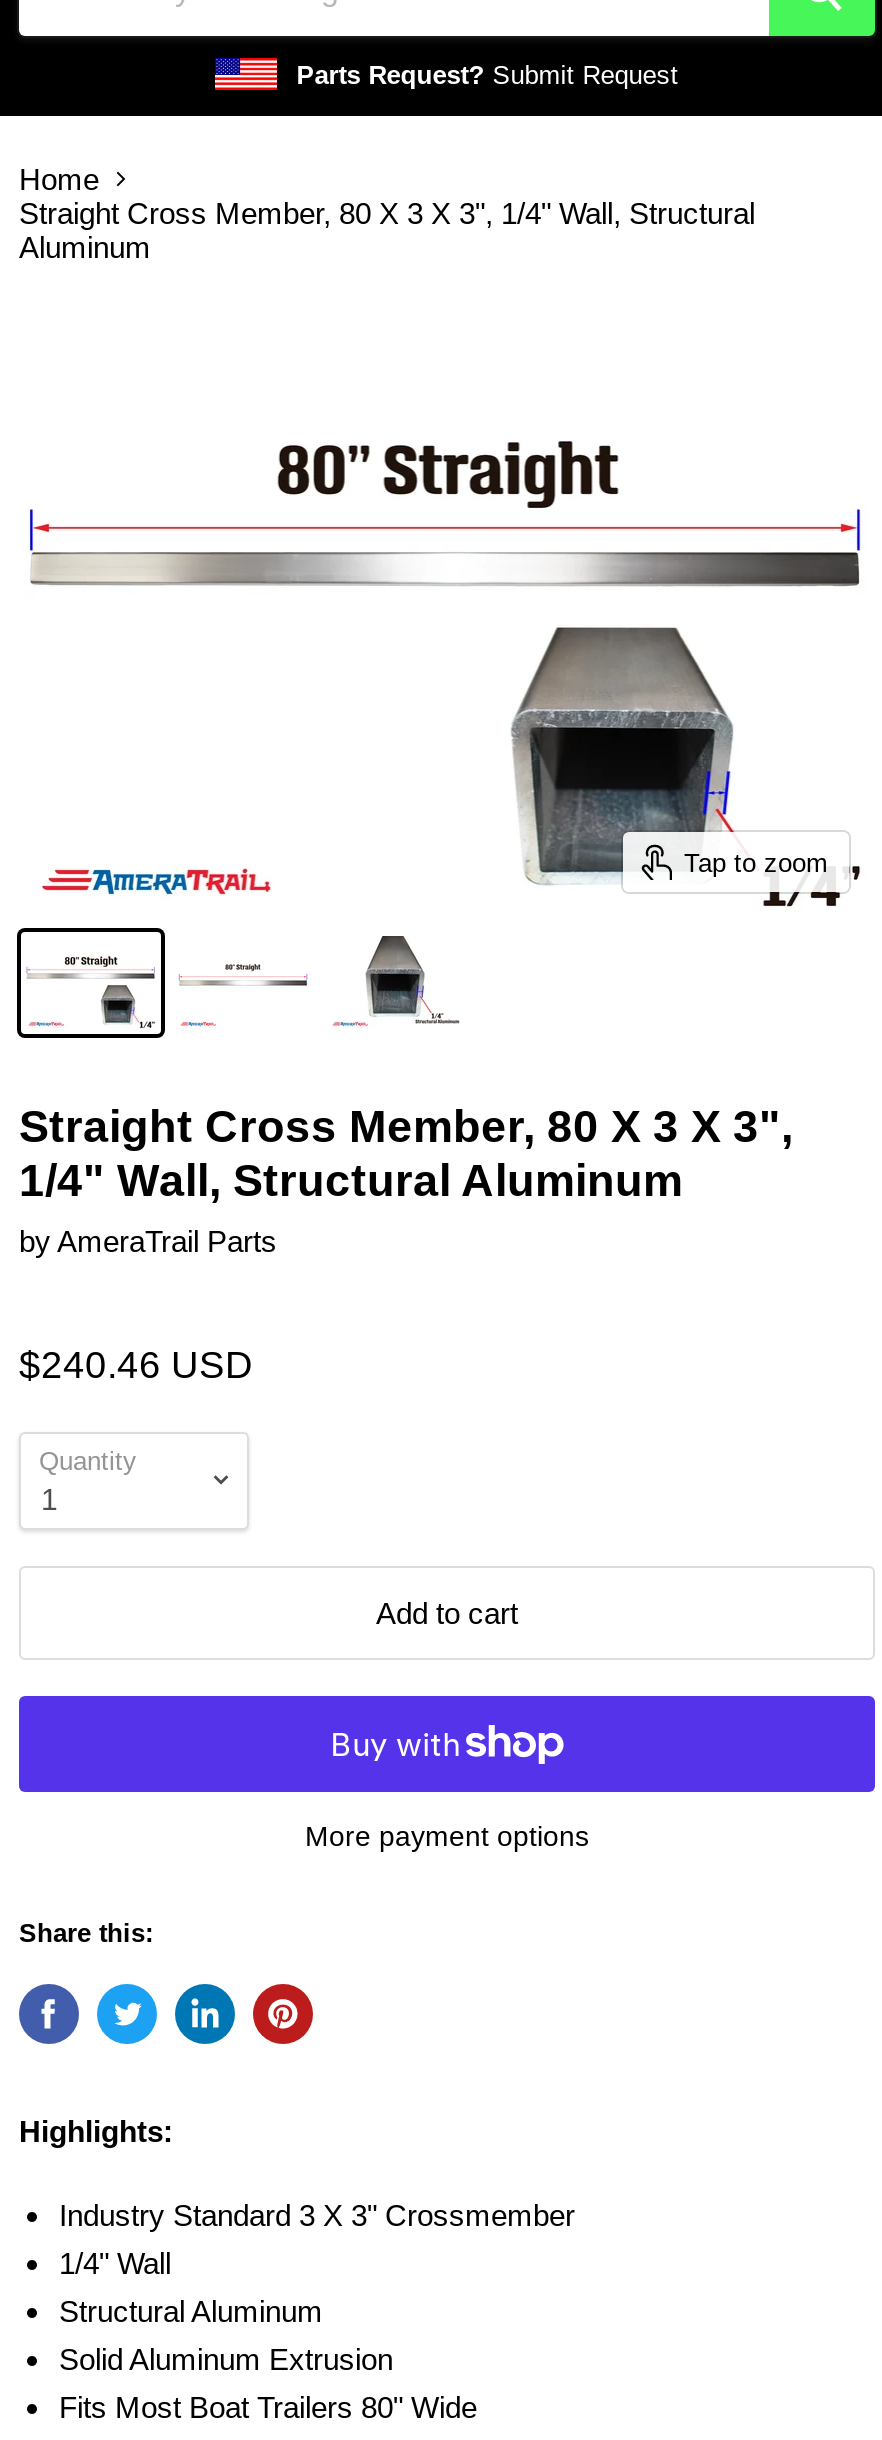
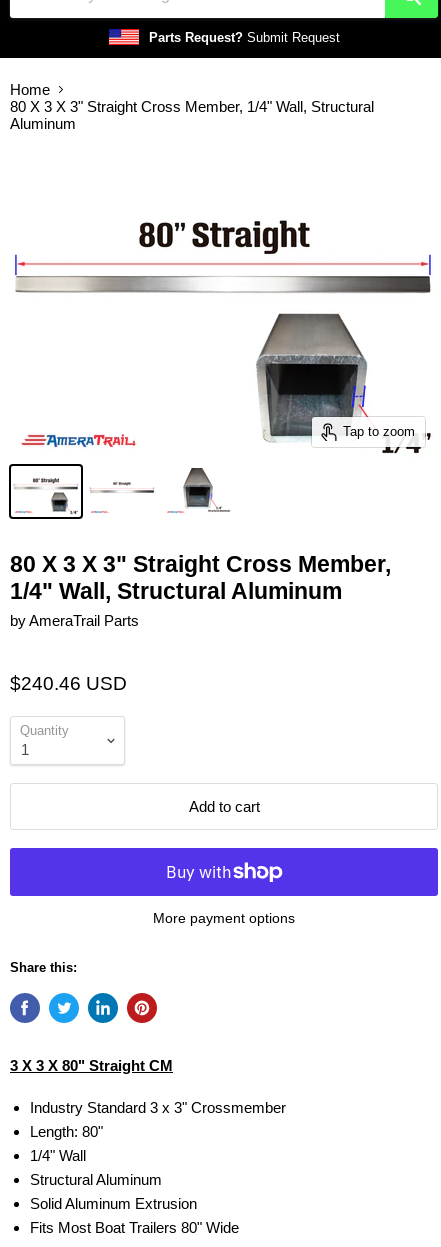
- Straight Cross Member, 80 X 3 X 3", 1/4" Wall, Structural
+ 80 X 3 X 3" Straight Cross Member, 1/4" Wall, Structural

- Straight Cross Member, 80 X 3 X 3",
+ 80 X 3 X 3" Straight Cross Member,

- Highlights:
+ 3 X 3 X 80" Straight CM

- Industry Standard 3 X 3" Crossmember
+ Industry Standard 3 x 3" Crossmember
+ Length: 80"
